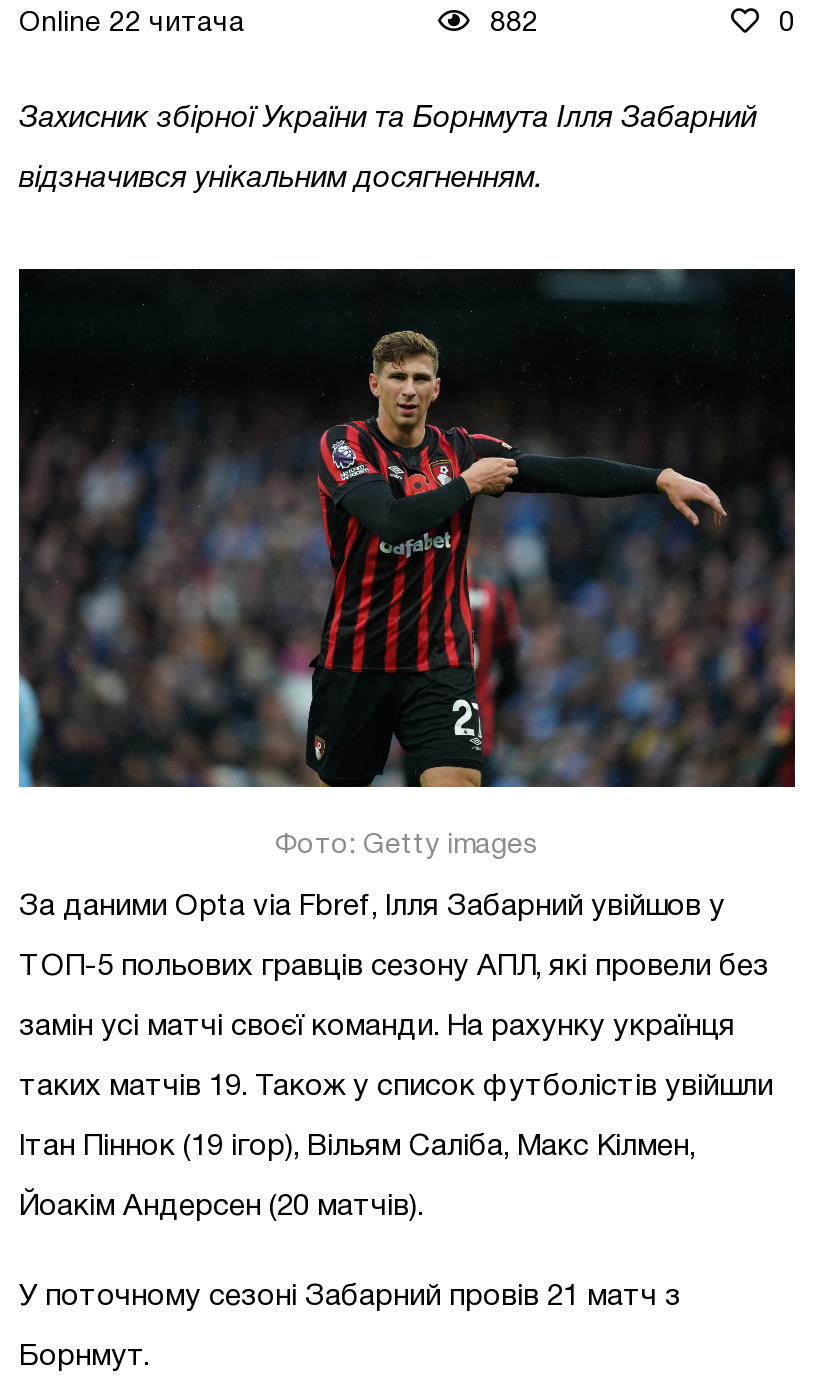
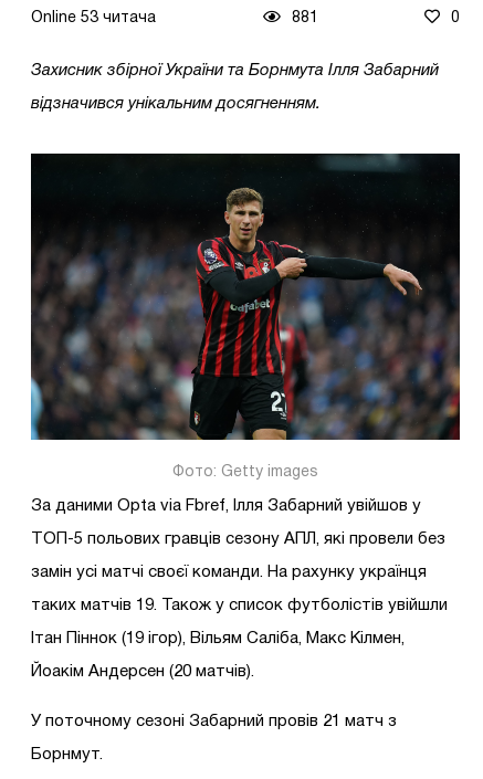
- Online 22 читача
+ Online 53 читача

- 882
+ 881
